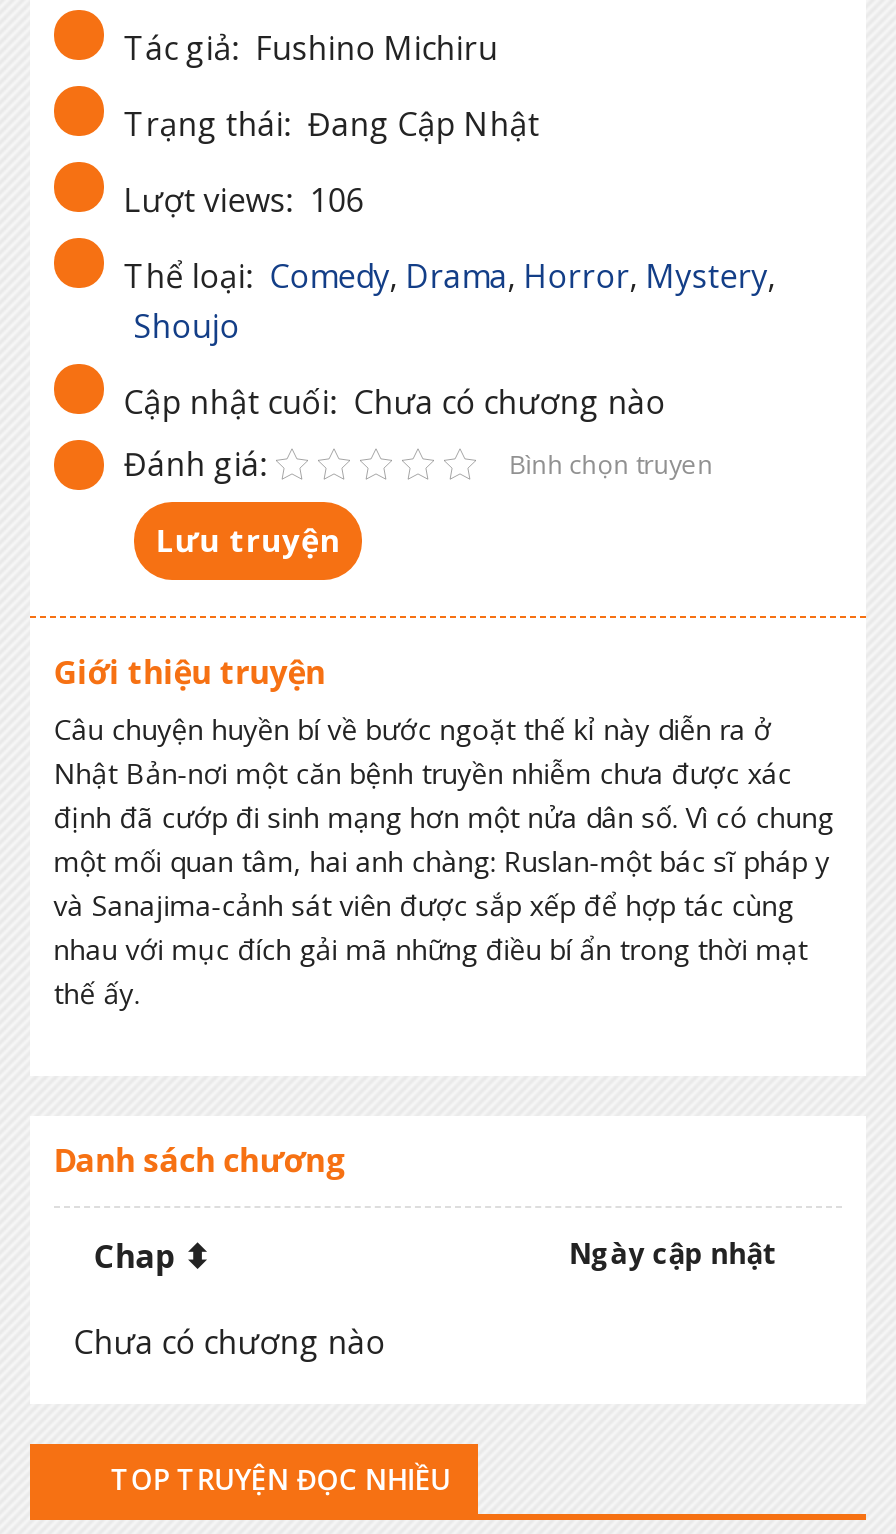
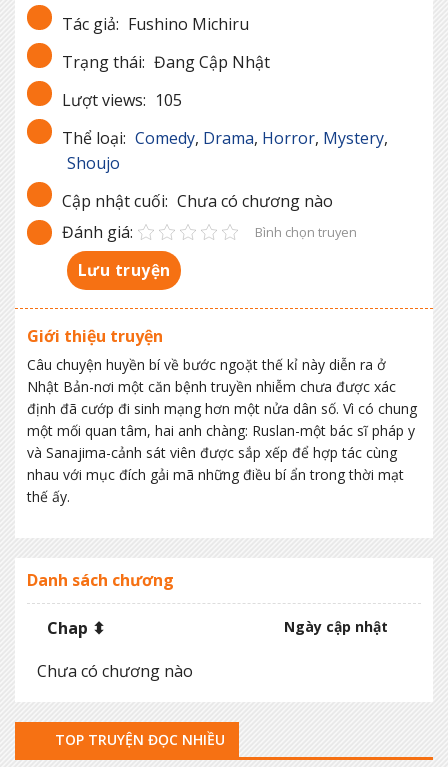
- Lượt views: 106
+ Lượt views: 105
